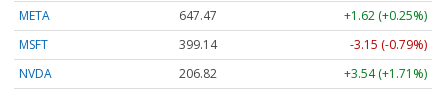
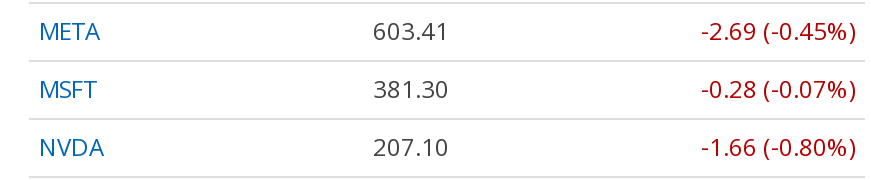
- 647.47
+ 603.41

- +1.62 (+0.25%)
+ -2.69 (-0.45%)

- 399.14
+ 381.30

- -3.15 (-0.79%)
+ -0.28 (-0.07%)

- 206.82
+ 207.10

- +3.54 (+1.71%)
+ -1.66 (-0.80%)
